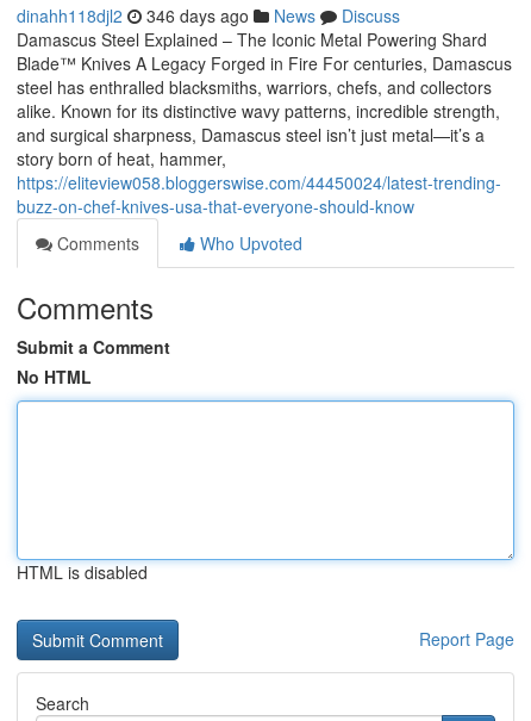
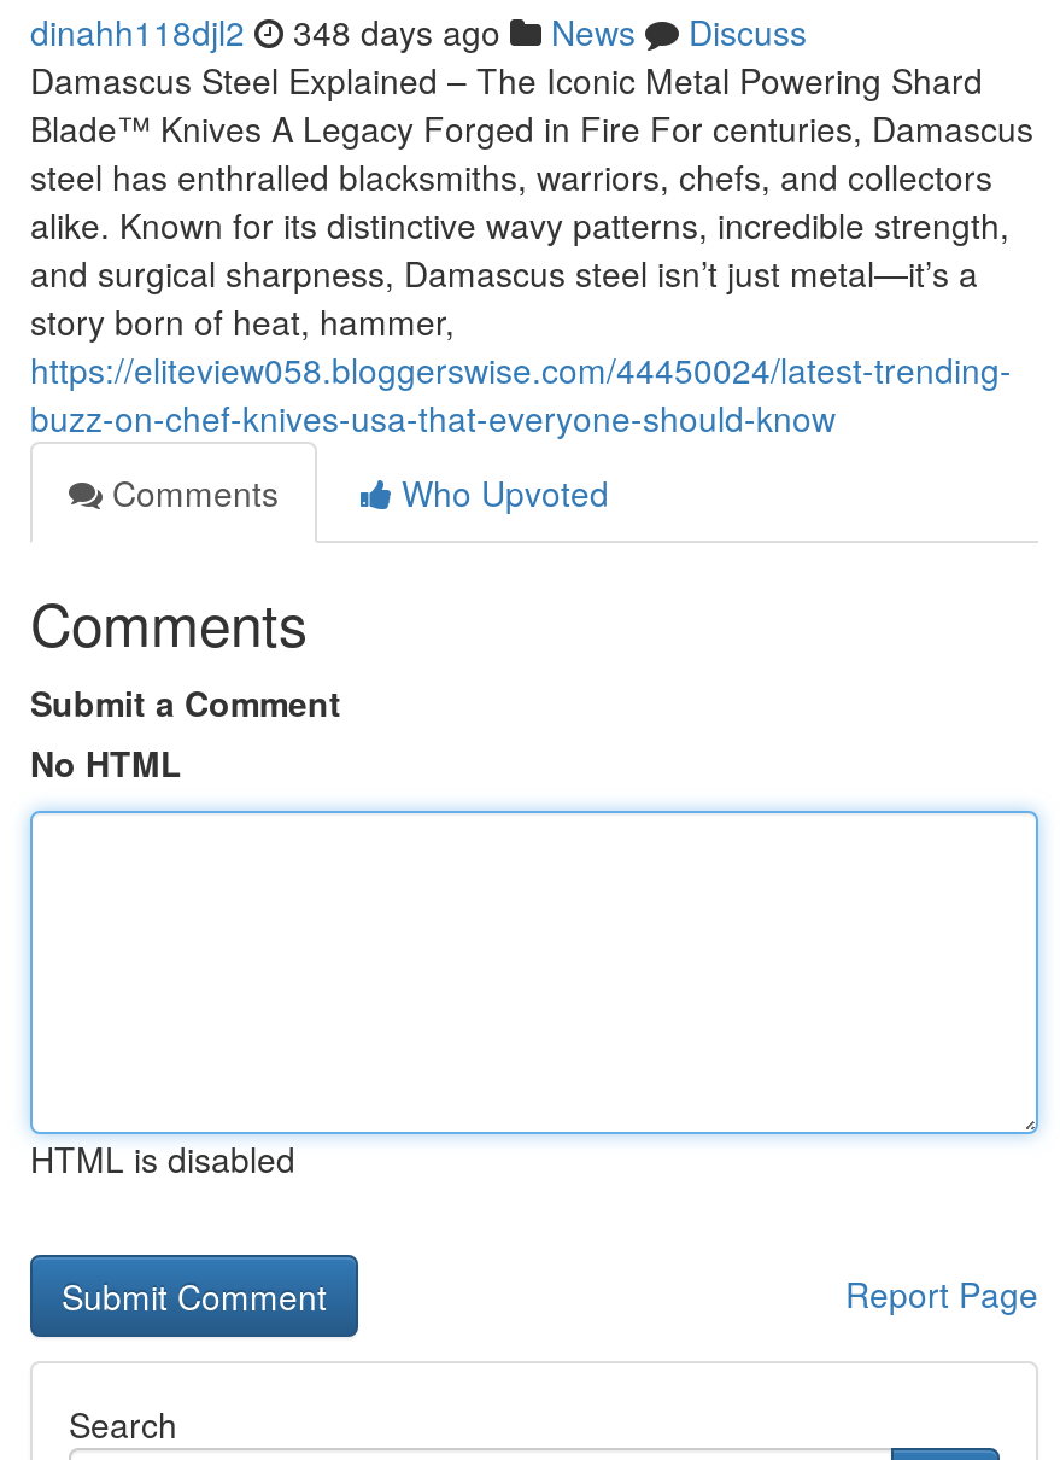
- dinahh118djl2 346 days ago News Discuss
+ dinahh118djl2 348 days ago News Discuss
